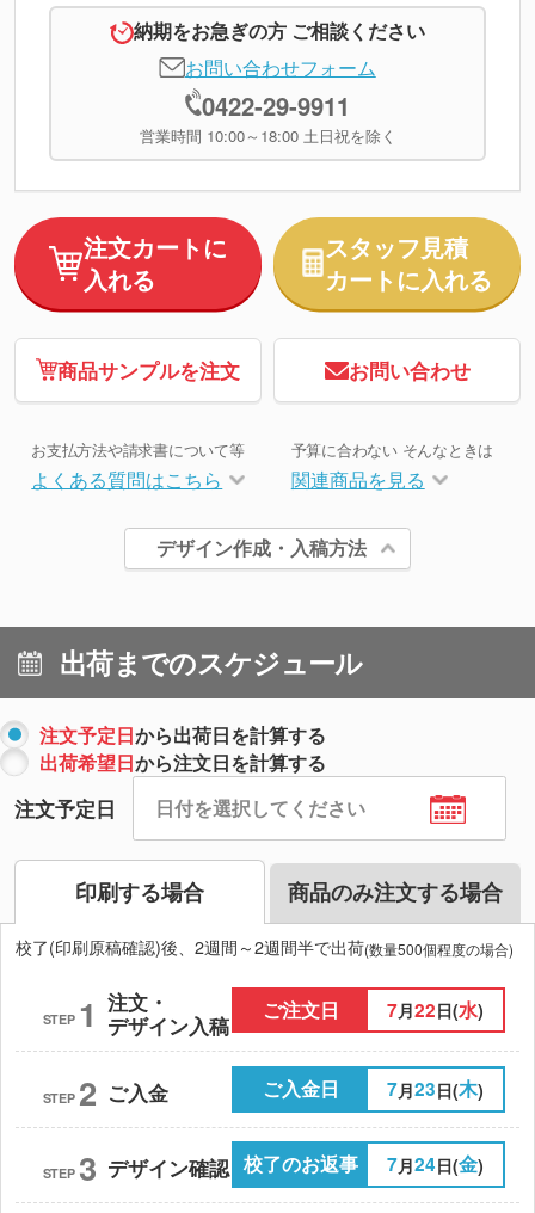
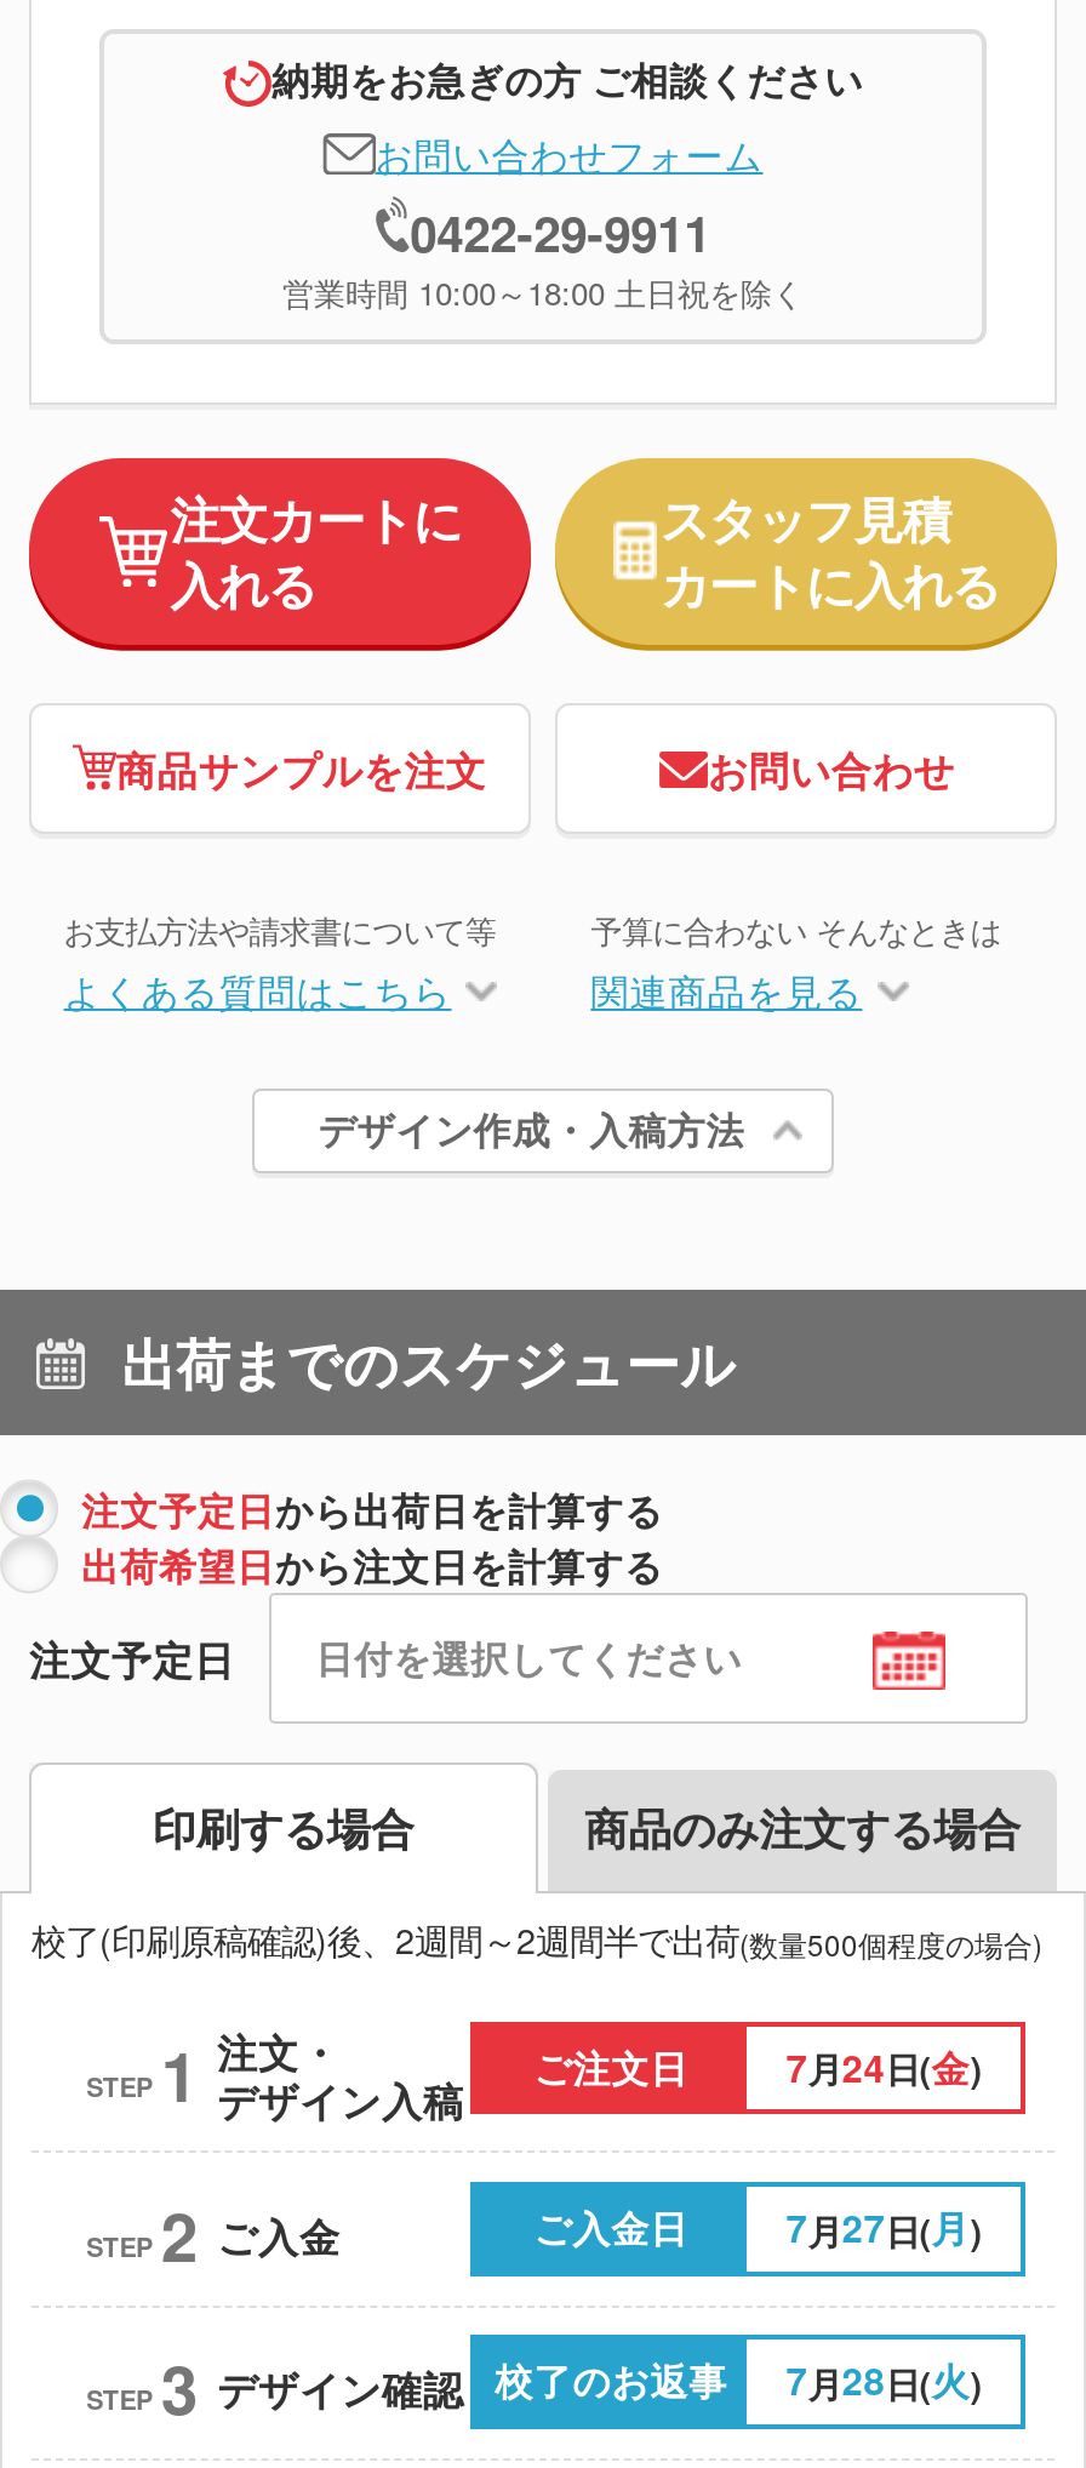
- ご注文日 7月22日(水)
+ ご注文日 7月24日(金)

- 7月23日(木)
+ 7月27日(月)

- 7月24日(金)
+ 7月28日(火)
